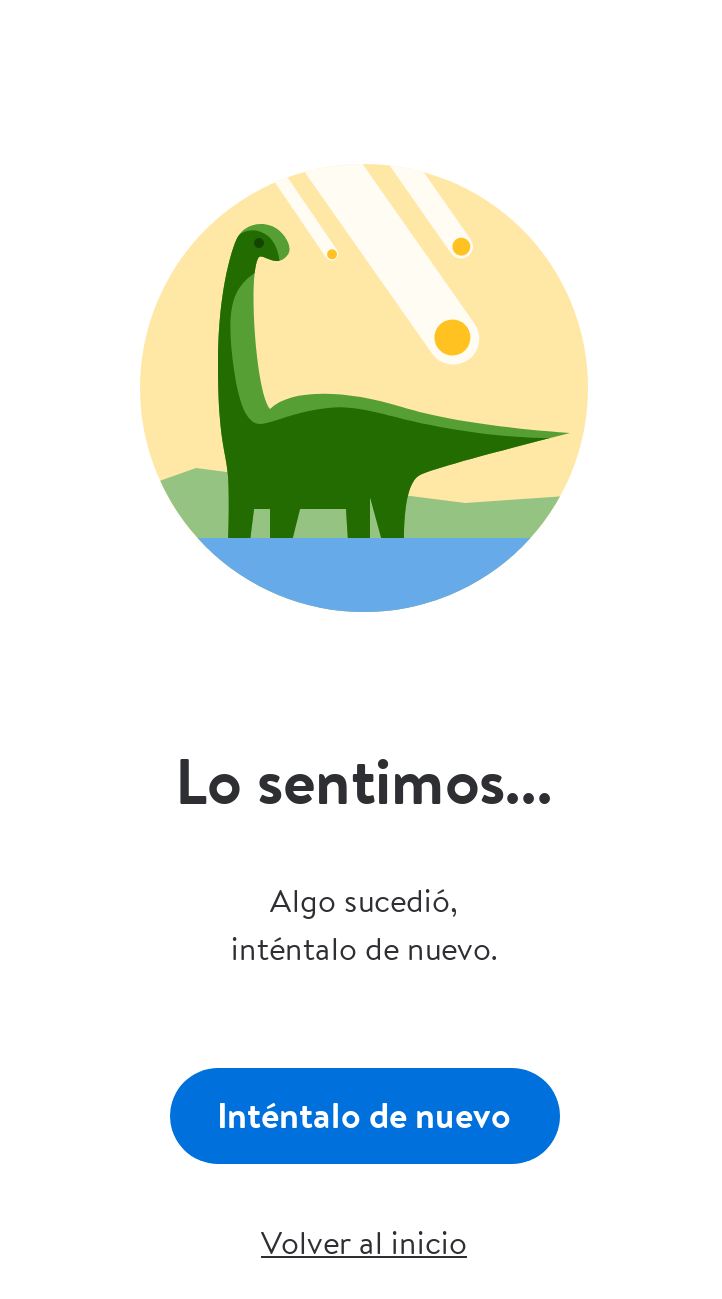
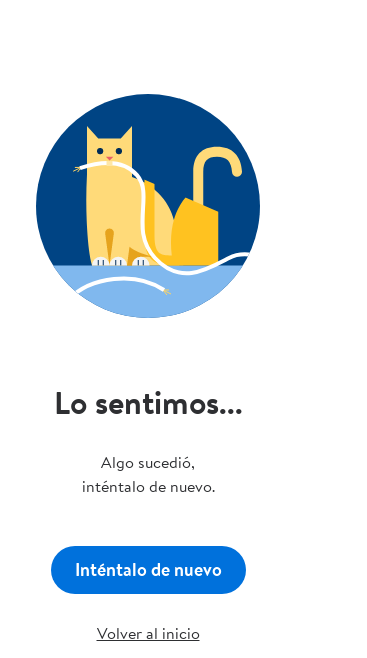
- [image]
+ [image]
